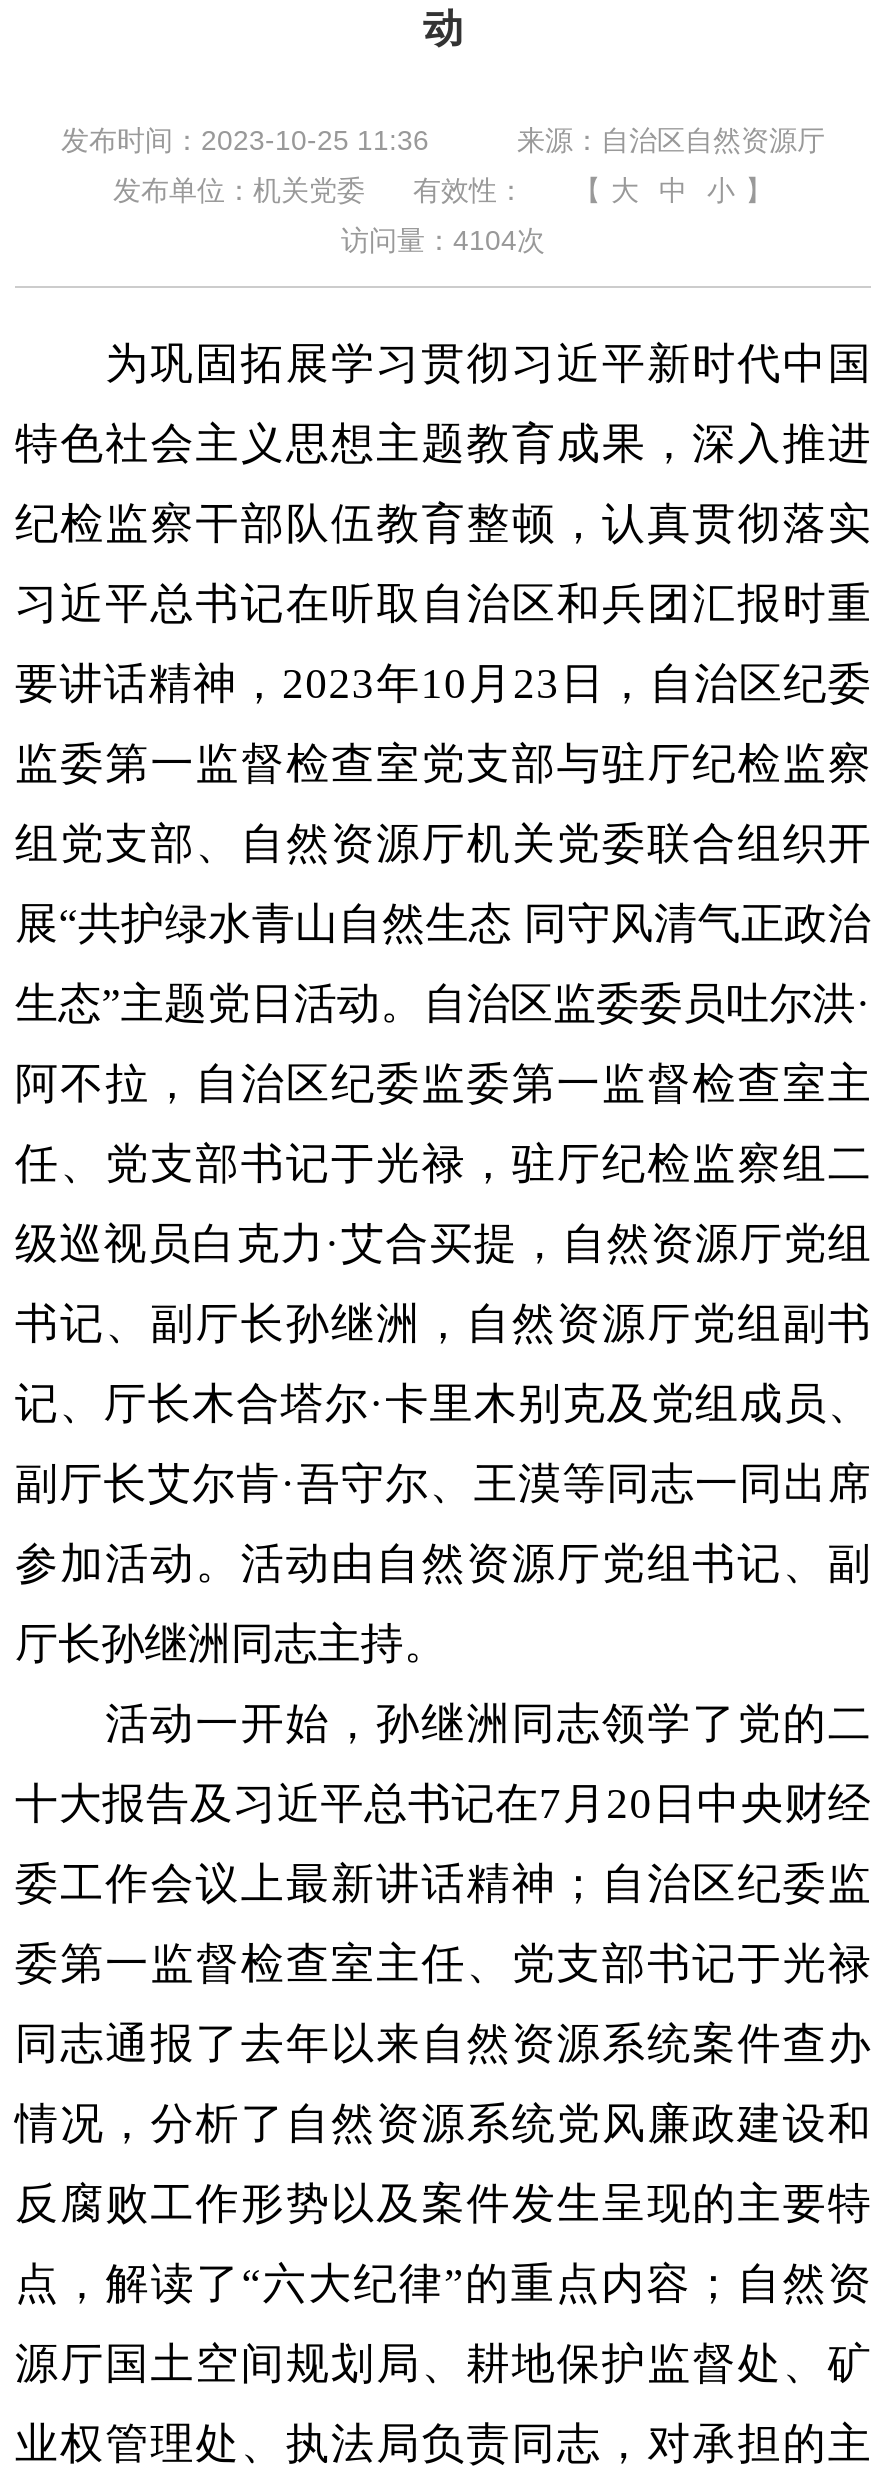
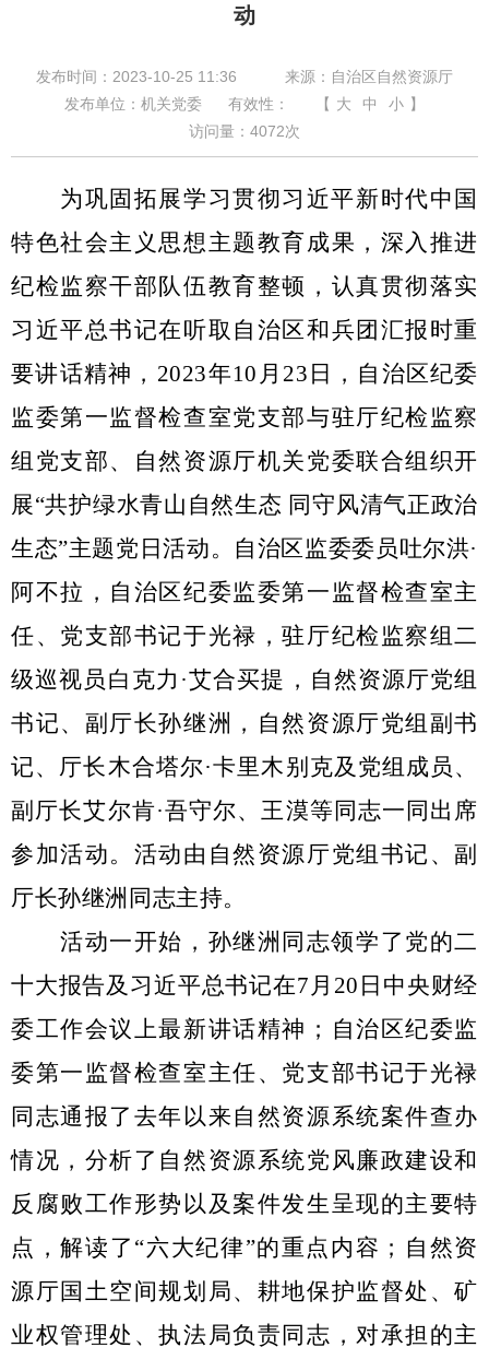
- 访问量：4104次
+ 访问量：4072次
